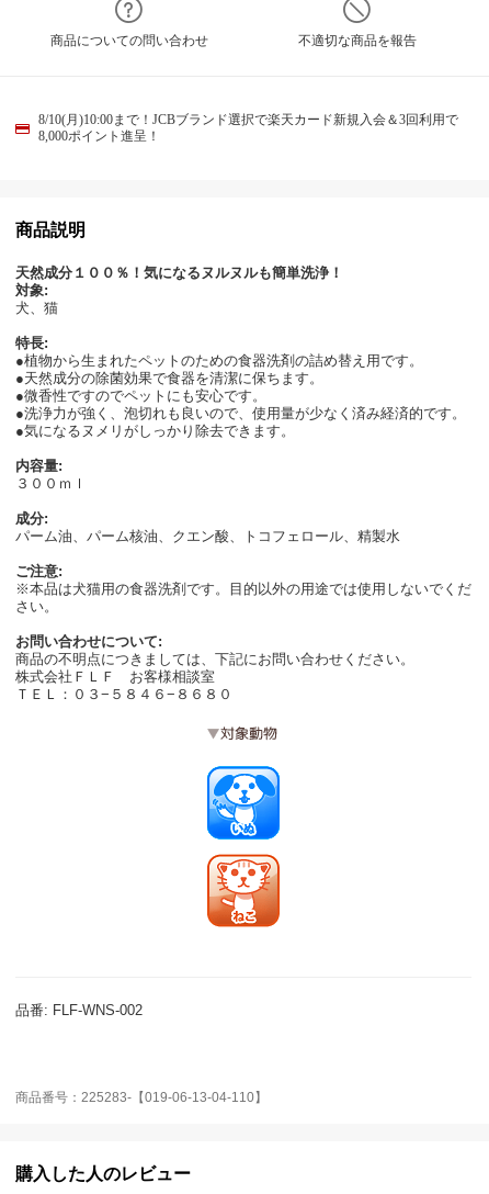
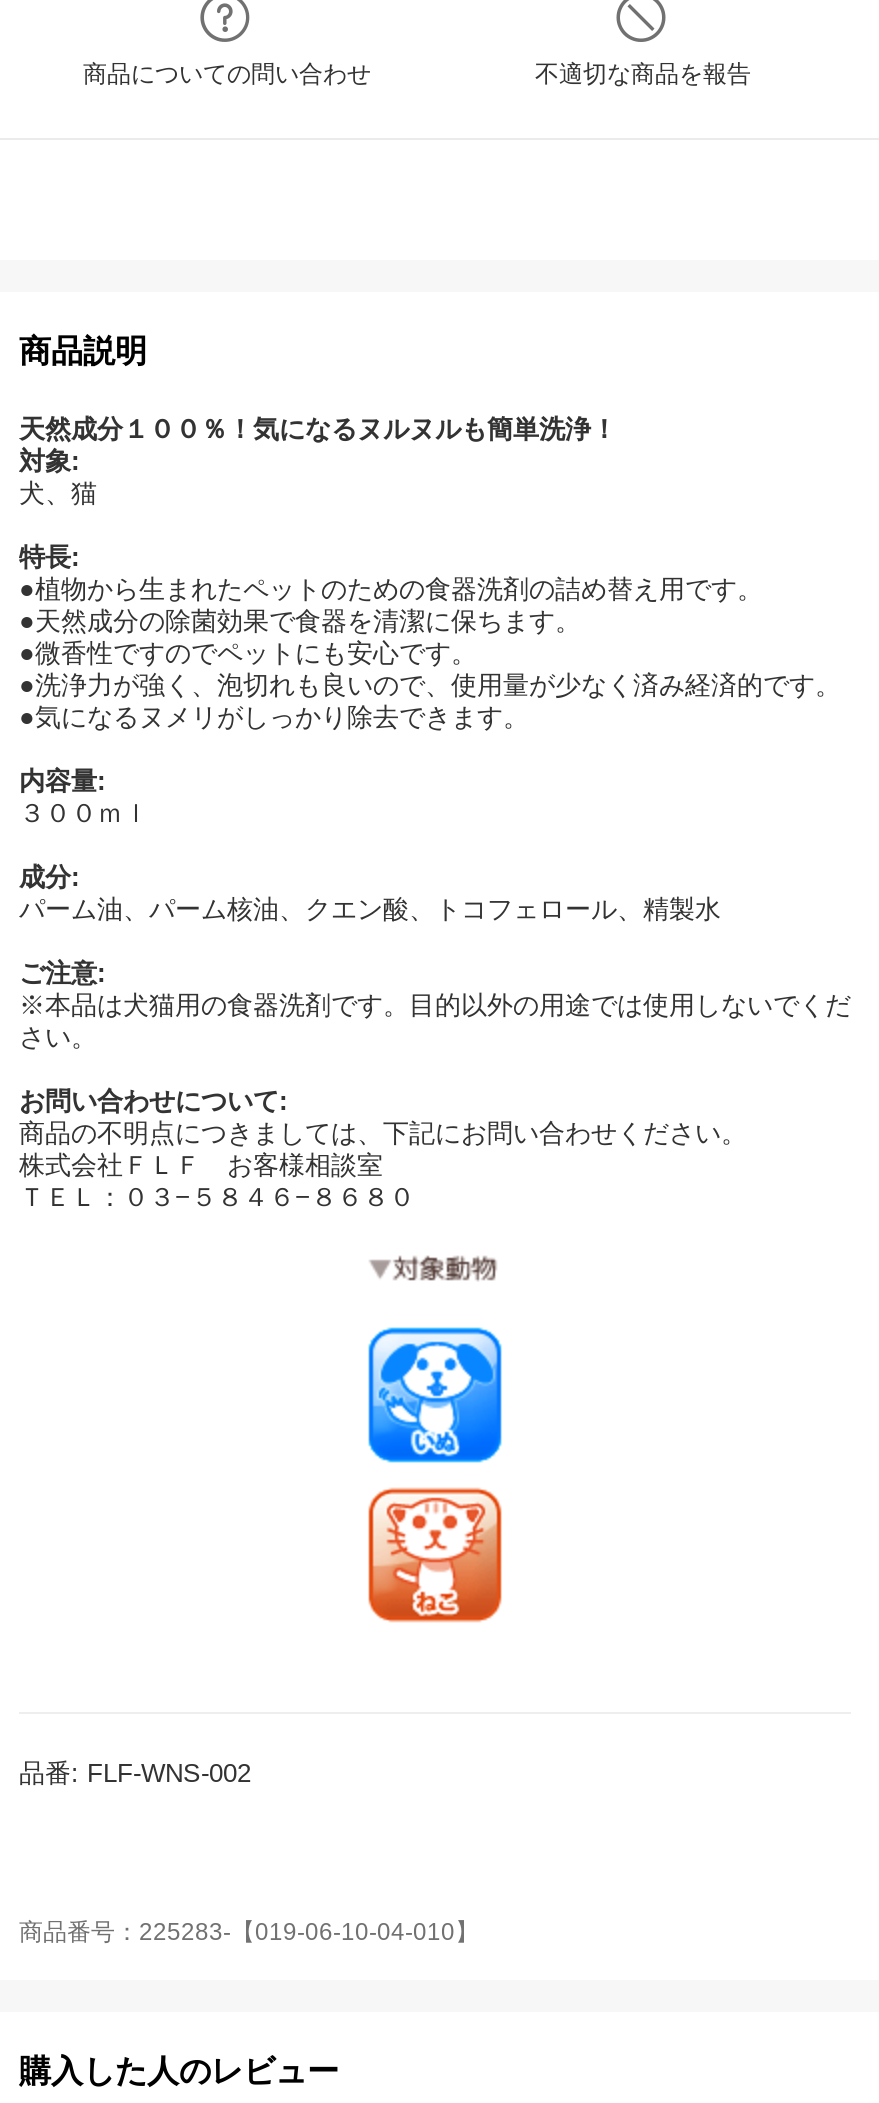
- 8/10(月)10:00まで！JCBブランド選択で楽天カード新規入会＆3回利用で
- 8,000ポイント進呈！

- 商品番号：225283-【019-06-13-04-110】
+ 商品番号：225283-【019-06-10-04-010】
